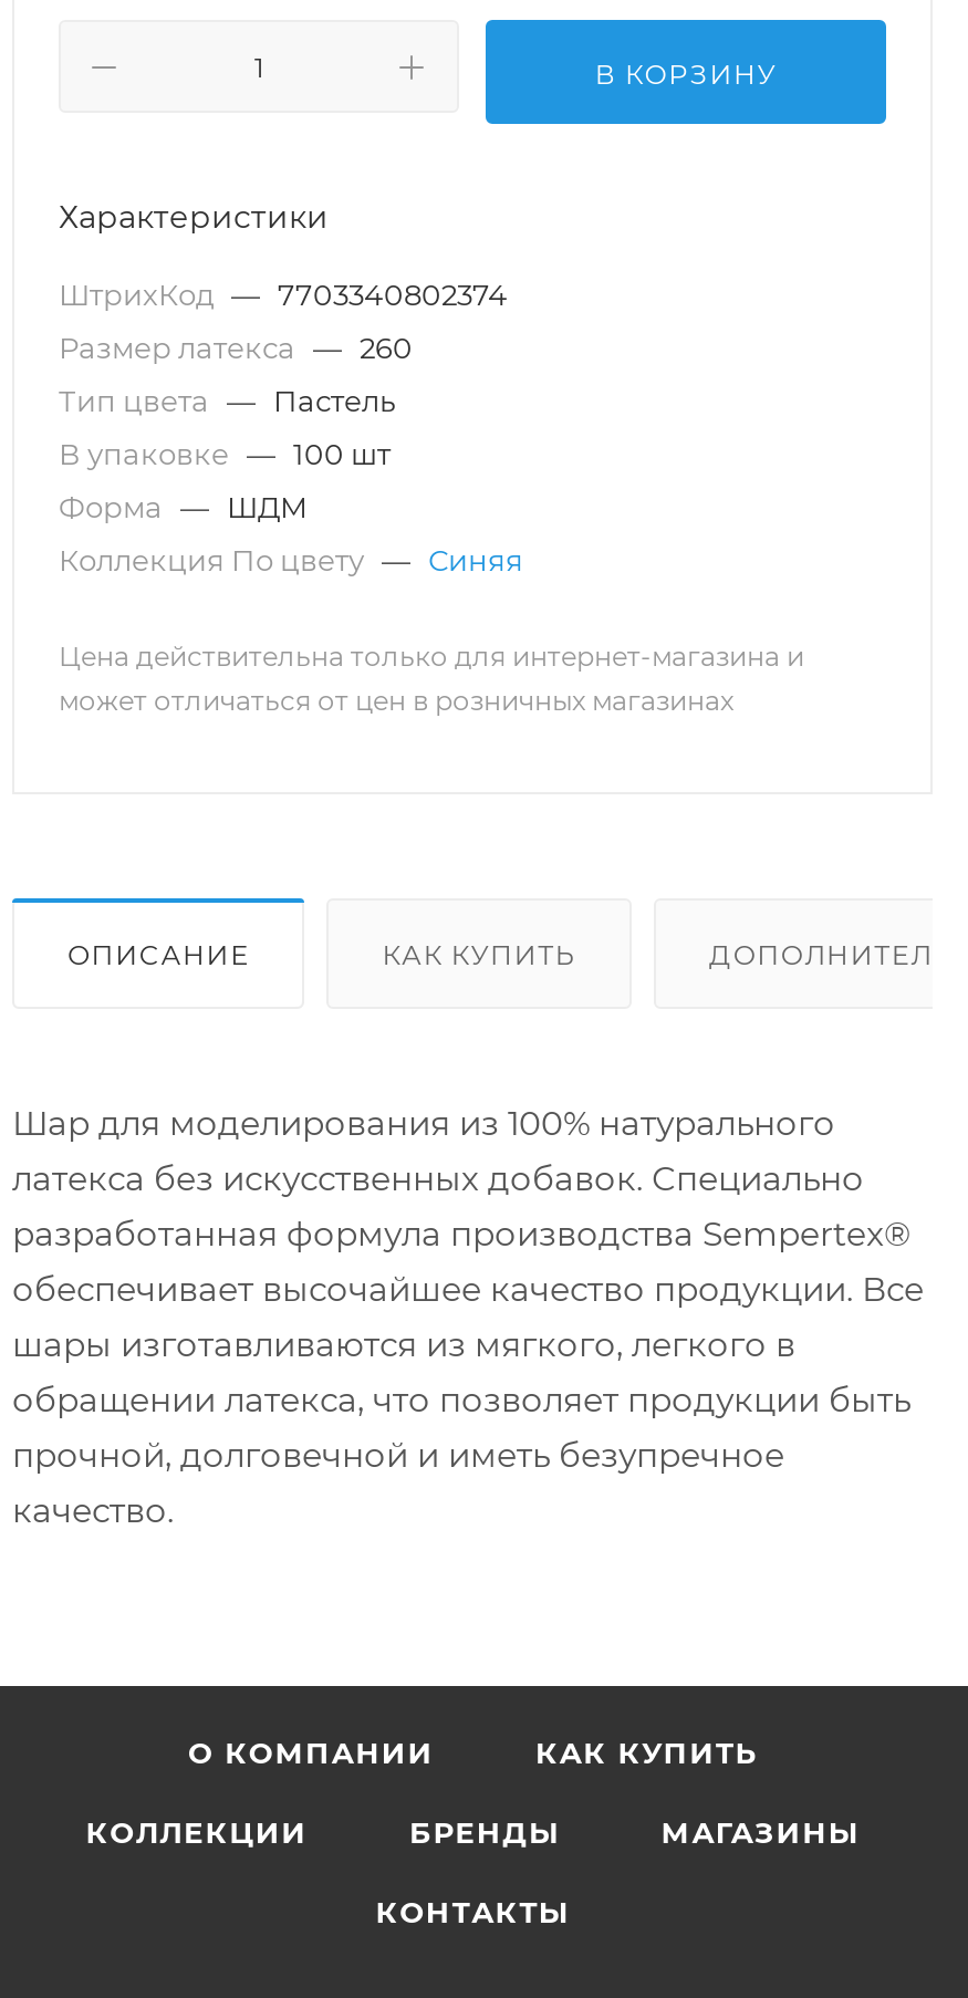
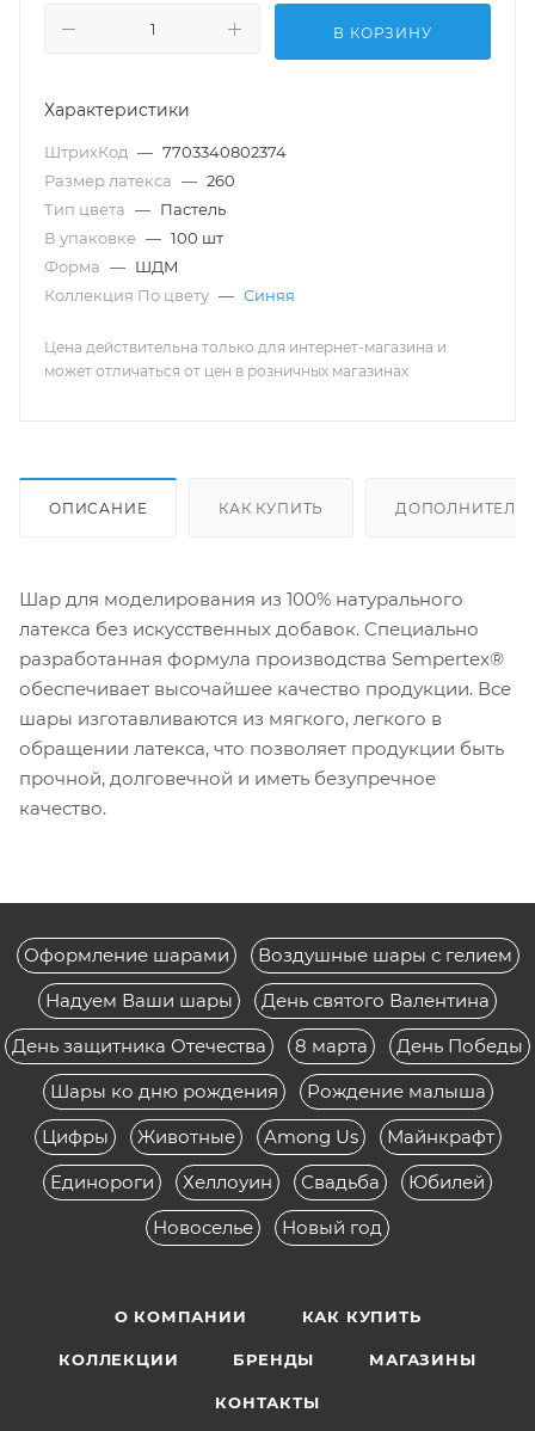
+ Оформление шарами
+ Воздушные шары с гелием
+ Надуем Ваши шары
+ День святого Валентина
+ День защитника Отечества
+ 8 марта
+ День Победы
+ Шары ко дню рождения
+ Рождение малыша
+ Цифры
+ Животные
+ Among Us
+ Майнкрафт
+ Единороги
+ Хеллоуин
+ Свадьба
+ Юбилей
+ Новоселье
+ Новый год
